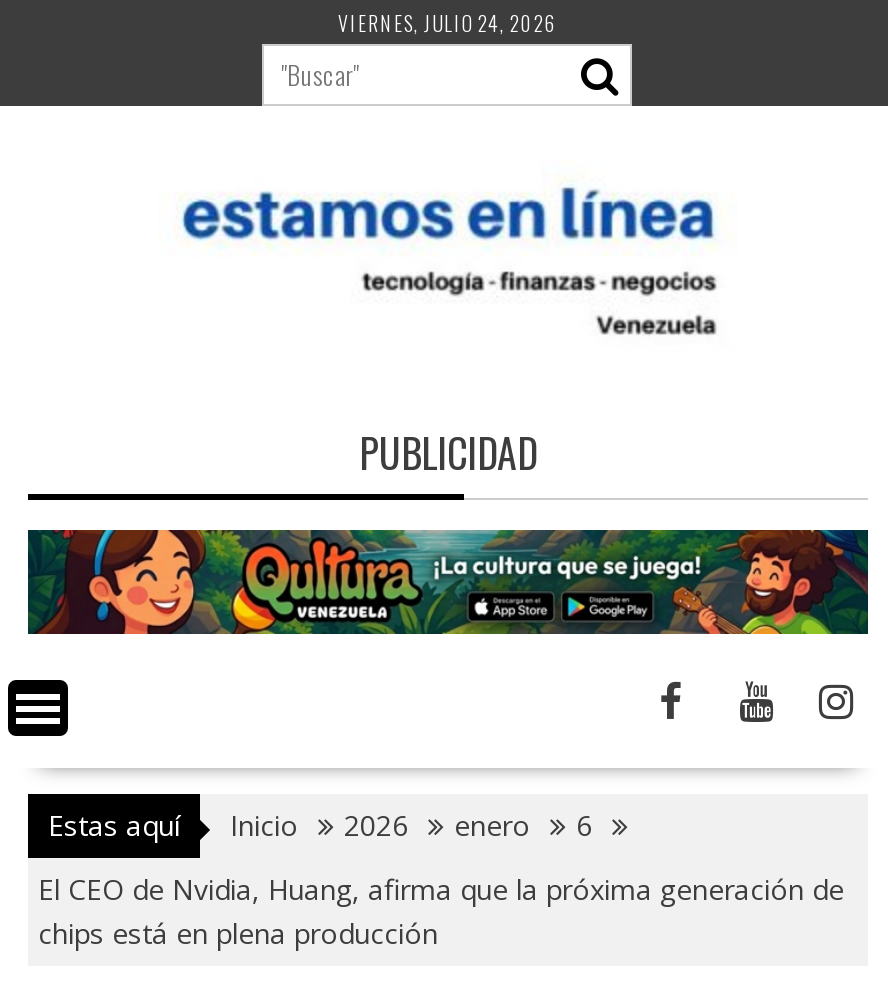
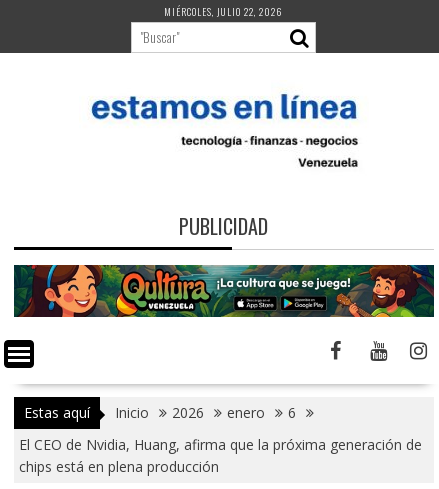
- VIERNES, JULIO 24, 2026
+ MIÉRCOLES, JULIO 22, 2026
